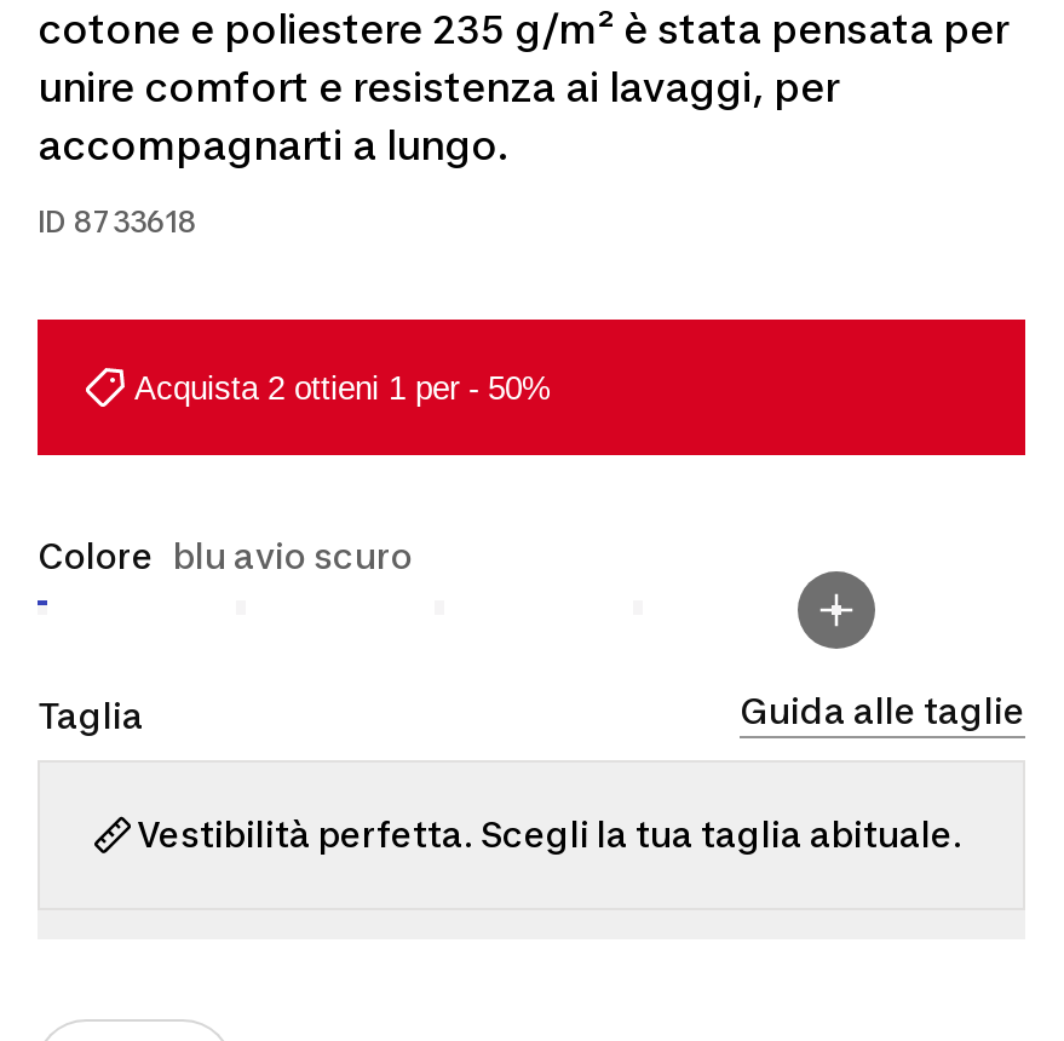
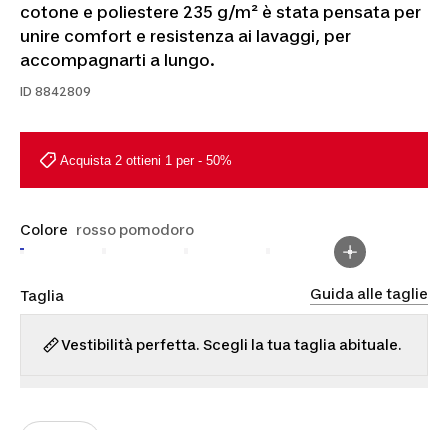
- ID 8733618
+ ID 8842809

- Colore blu avio scuro
+ Colore rosso pomodoro
